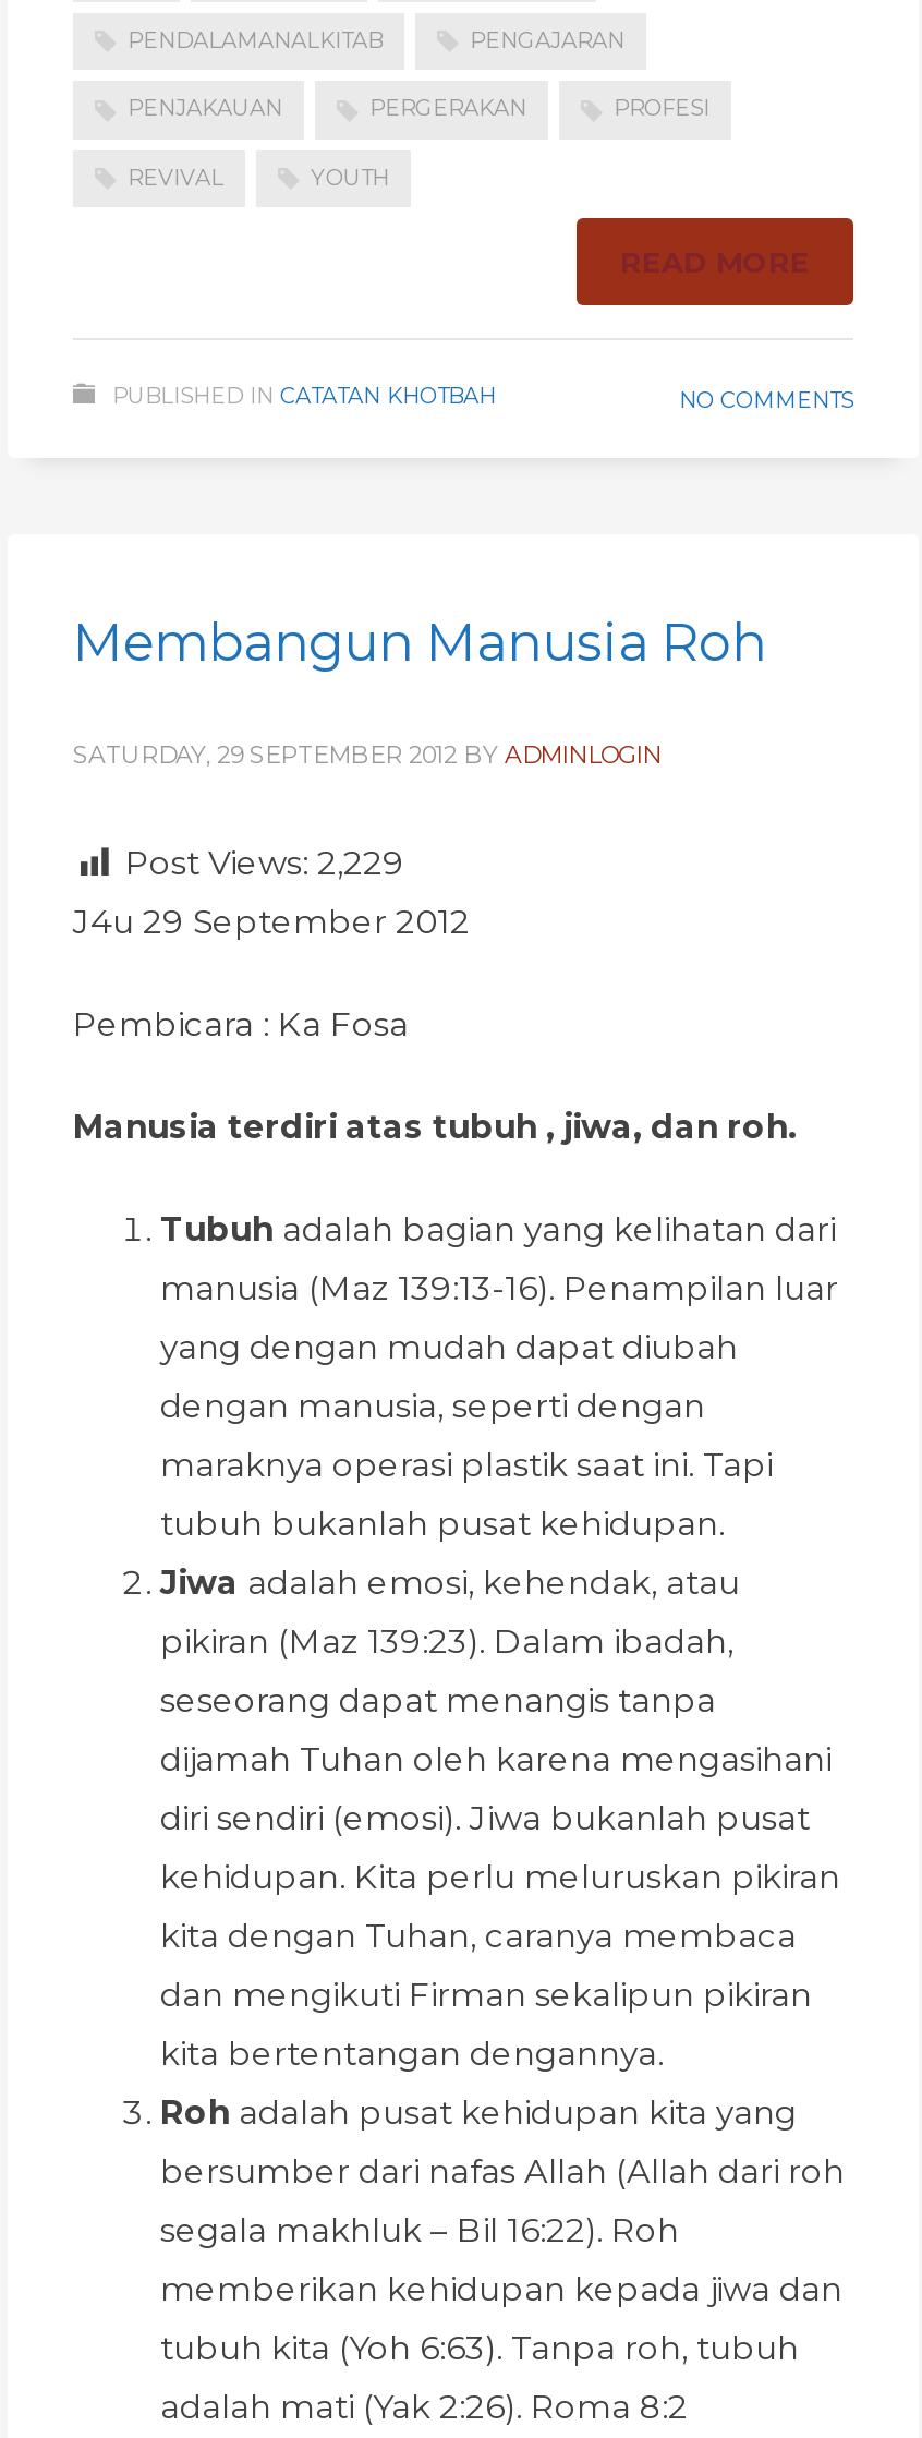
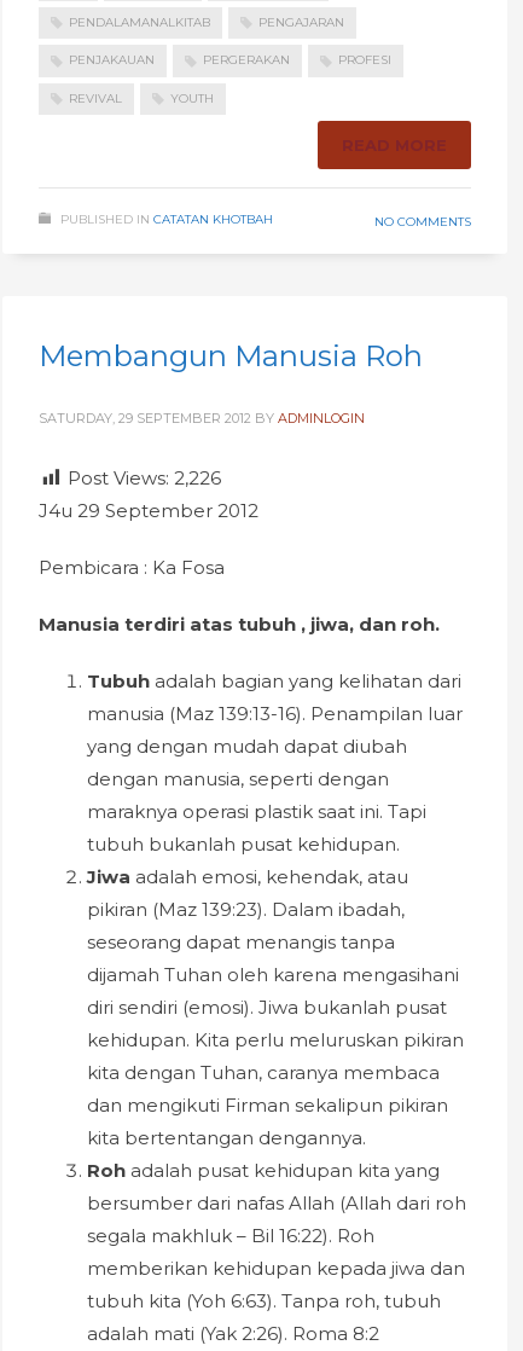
- Post Views: 2,229
+ Post Views: 2,226
